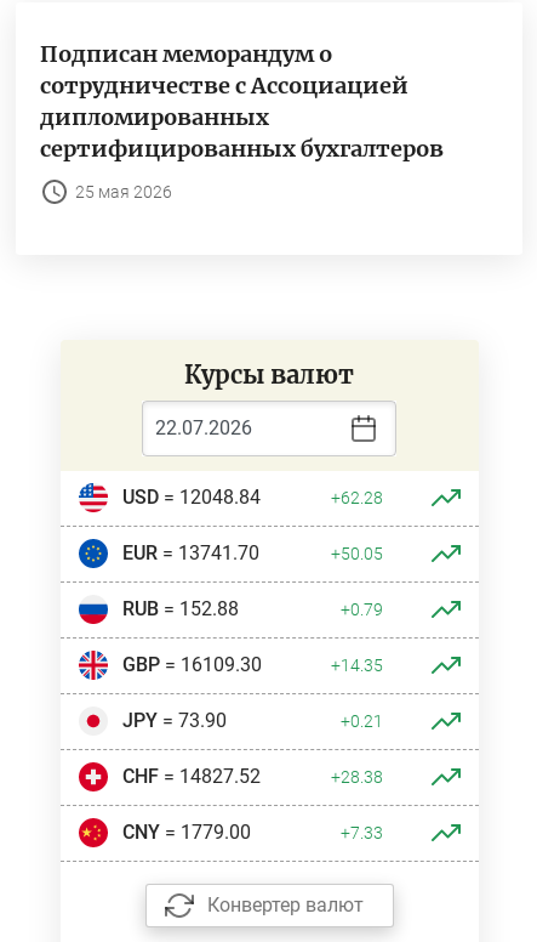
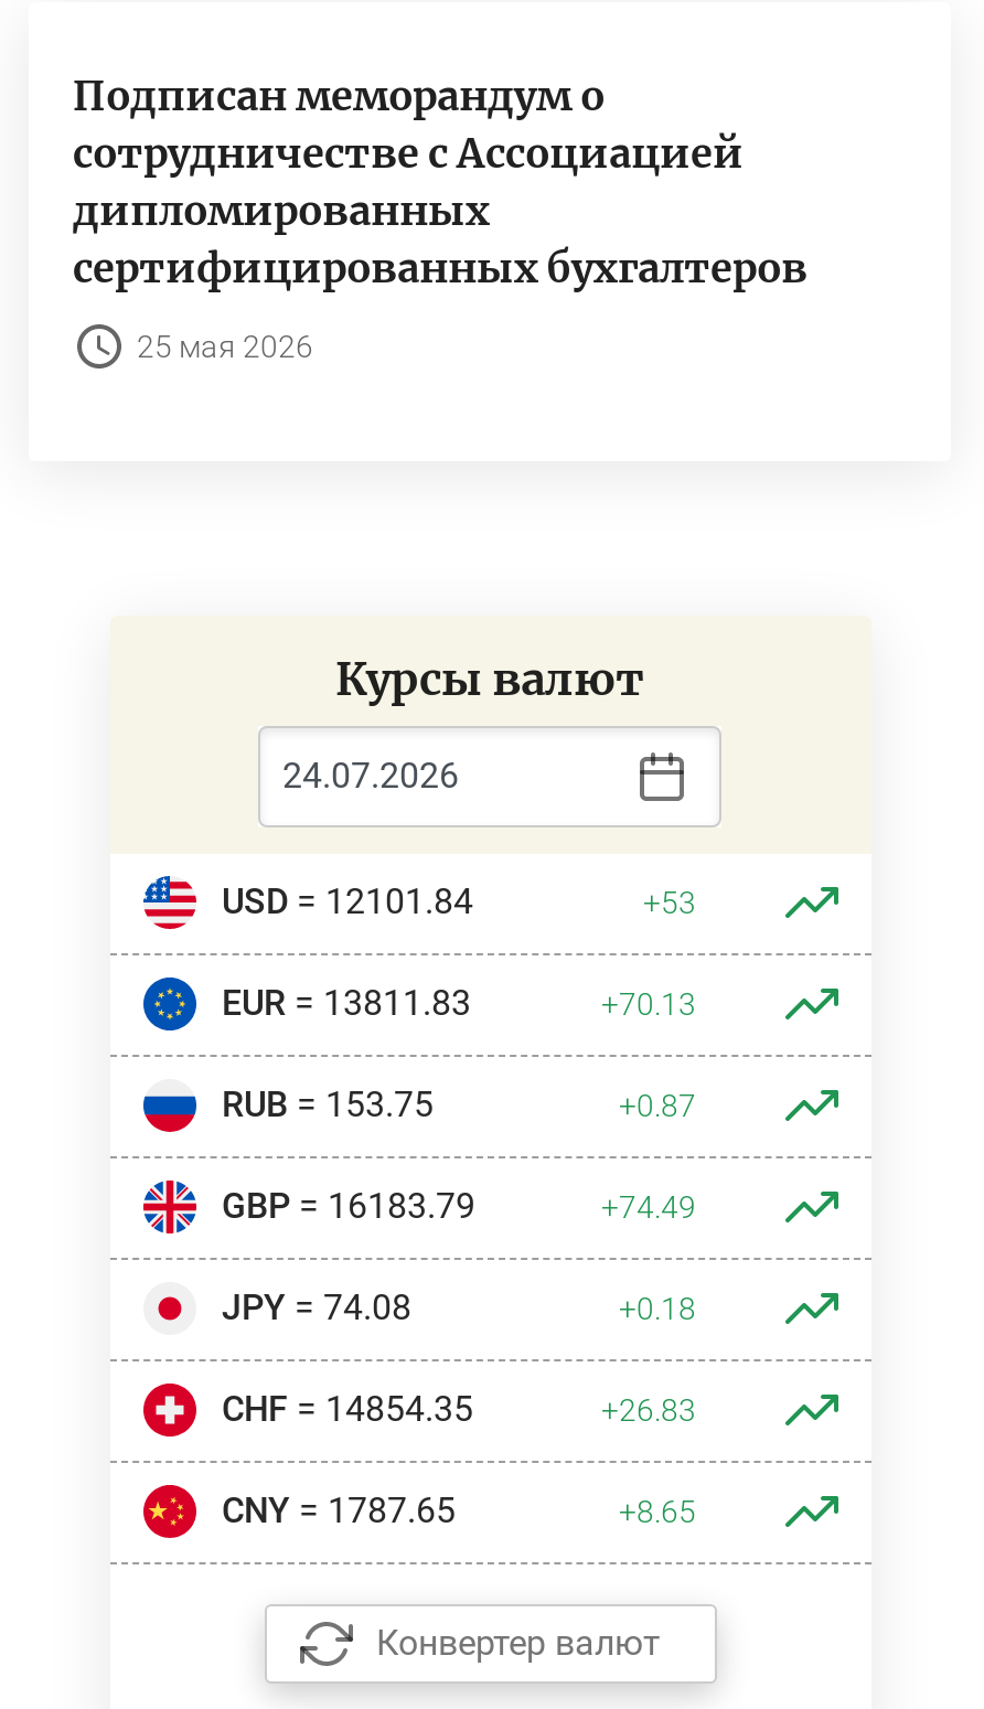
- USD = 12048.84
+ USD = 12101.84

- +62.28
+ +53

- EUR = 13741.70
+ EUR = 13811.83

- +50.05
+ +70.13

- RUB = 152.88
+ RUB = 153.75

- +0.79
+ +0.87

- GBP = 16109.30
+ GBP = 16183.79

- +14.35
+ +74.49

- JPY = 73.90
+ JPY = 74.08

- +0.21
+ +0.18

- CHF = 14827.52
+ CHF = 14854.35

- +28.38
+ +26.83

- CNY = 1779.00
+ CNY = 1787.65

- +7.33
+ +8.65
